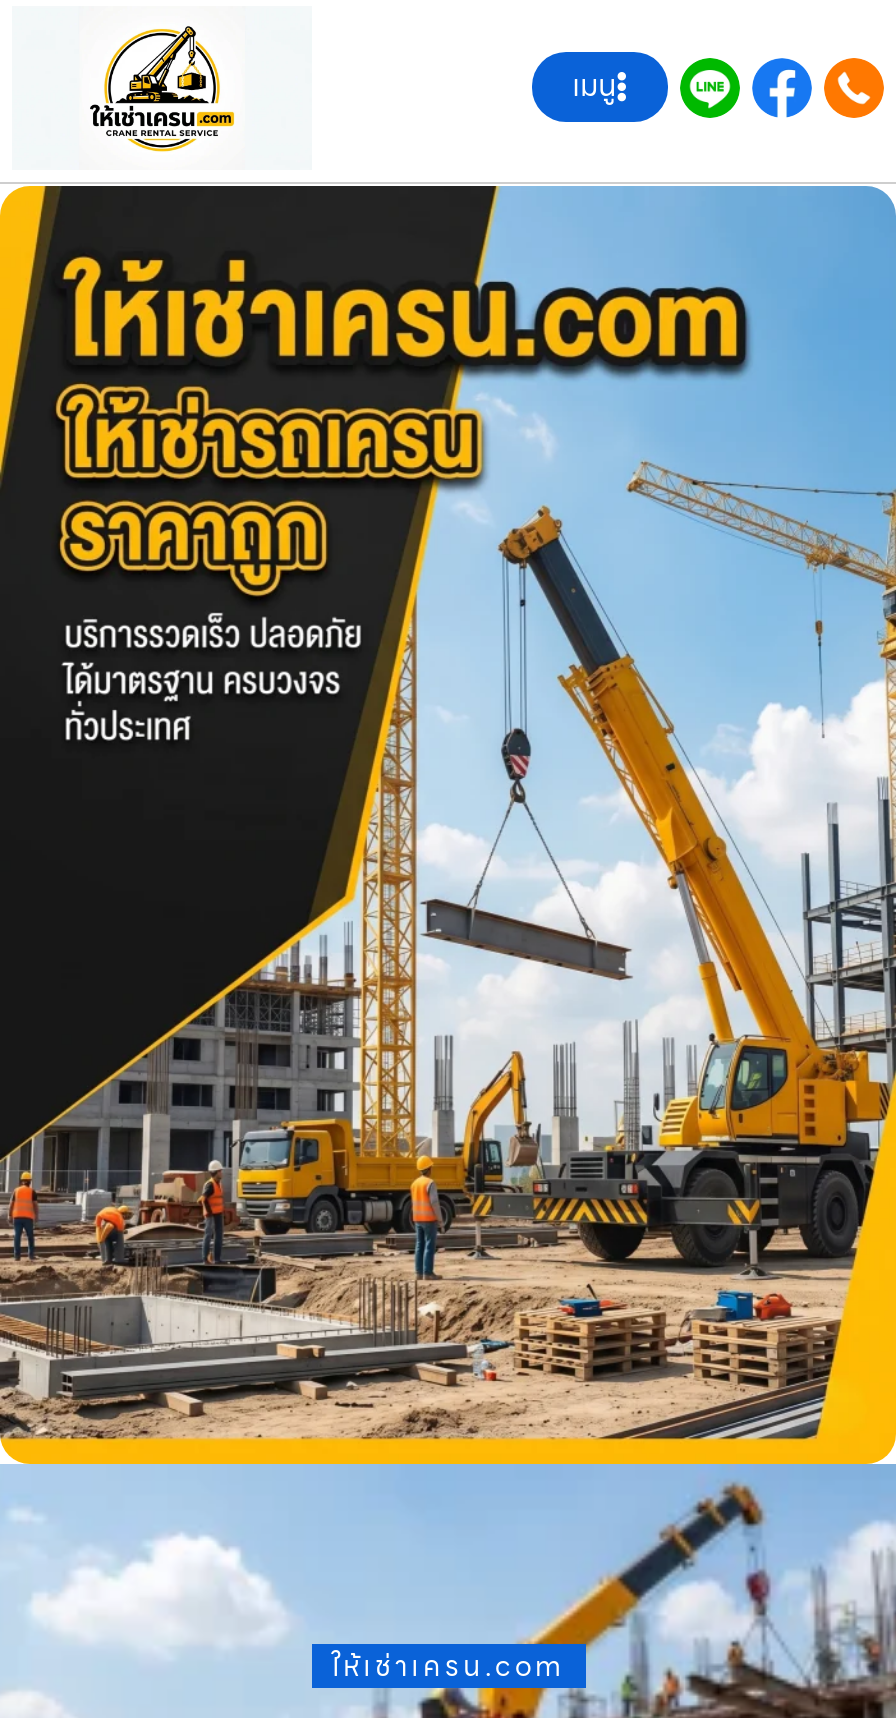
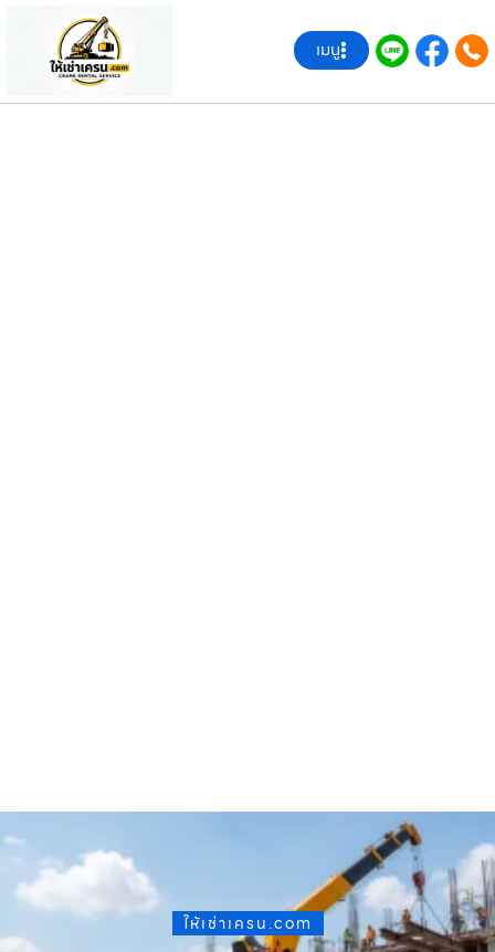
- [image]
